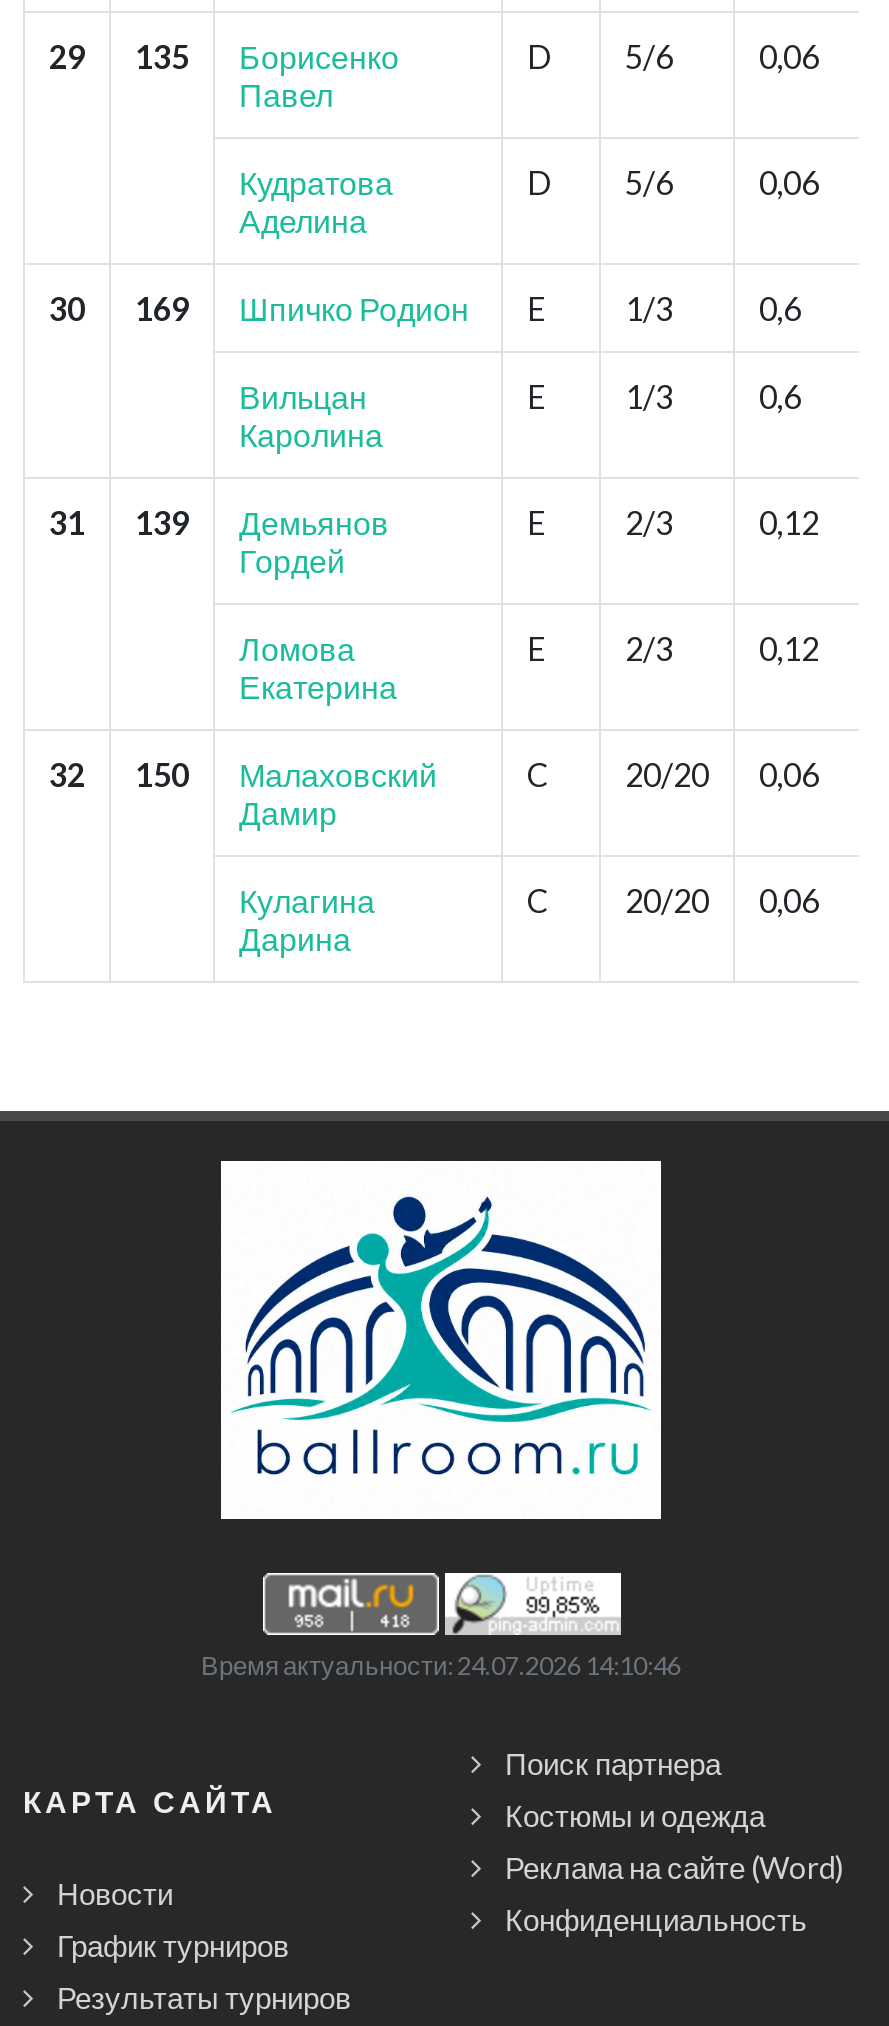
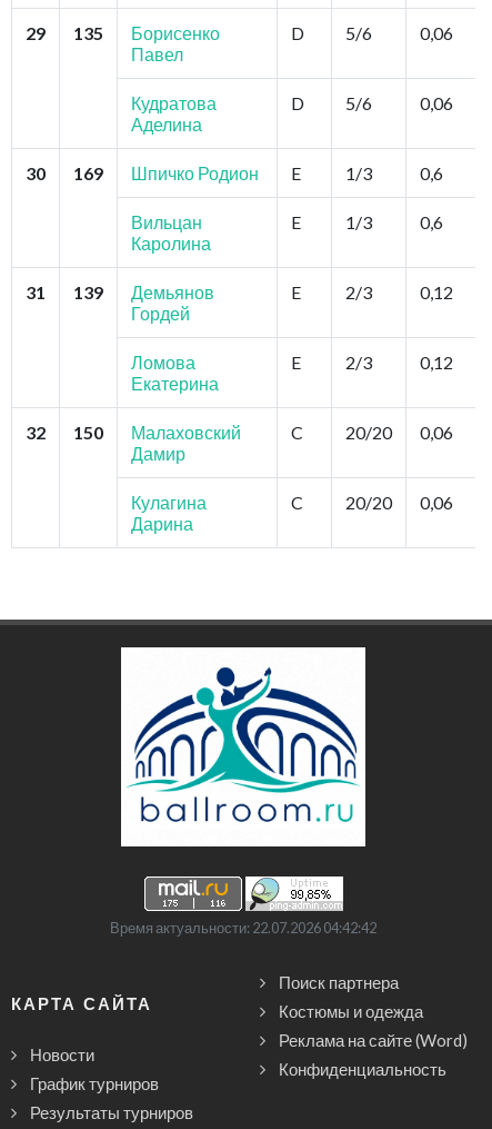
- Время актуальности: 24.07.2026 14:10:46
+ Время актуальности: 22.07.2026 04:42:42
